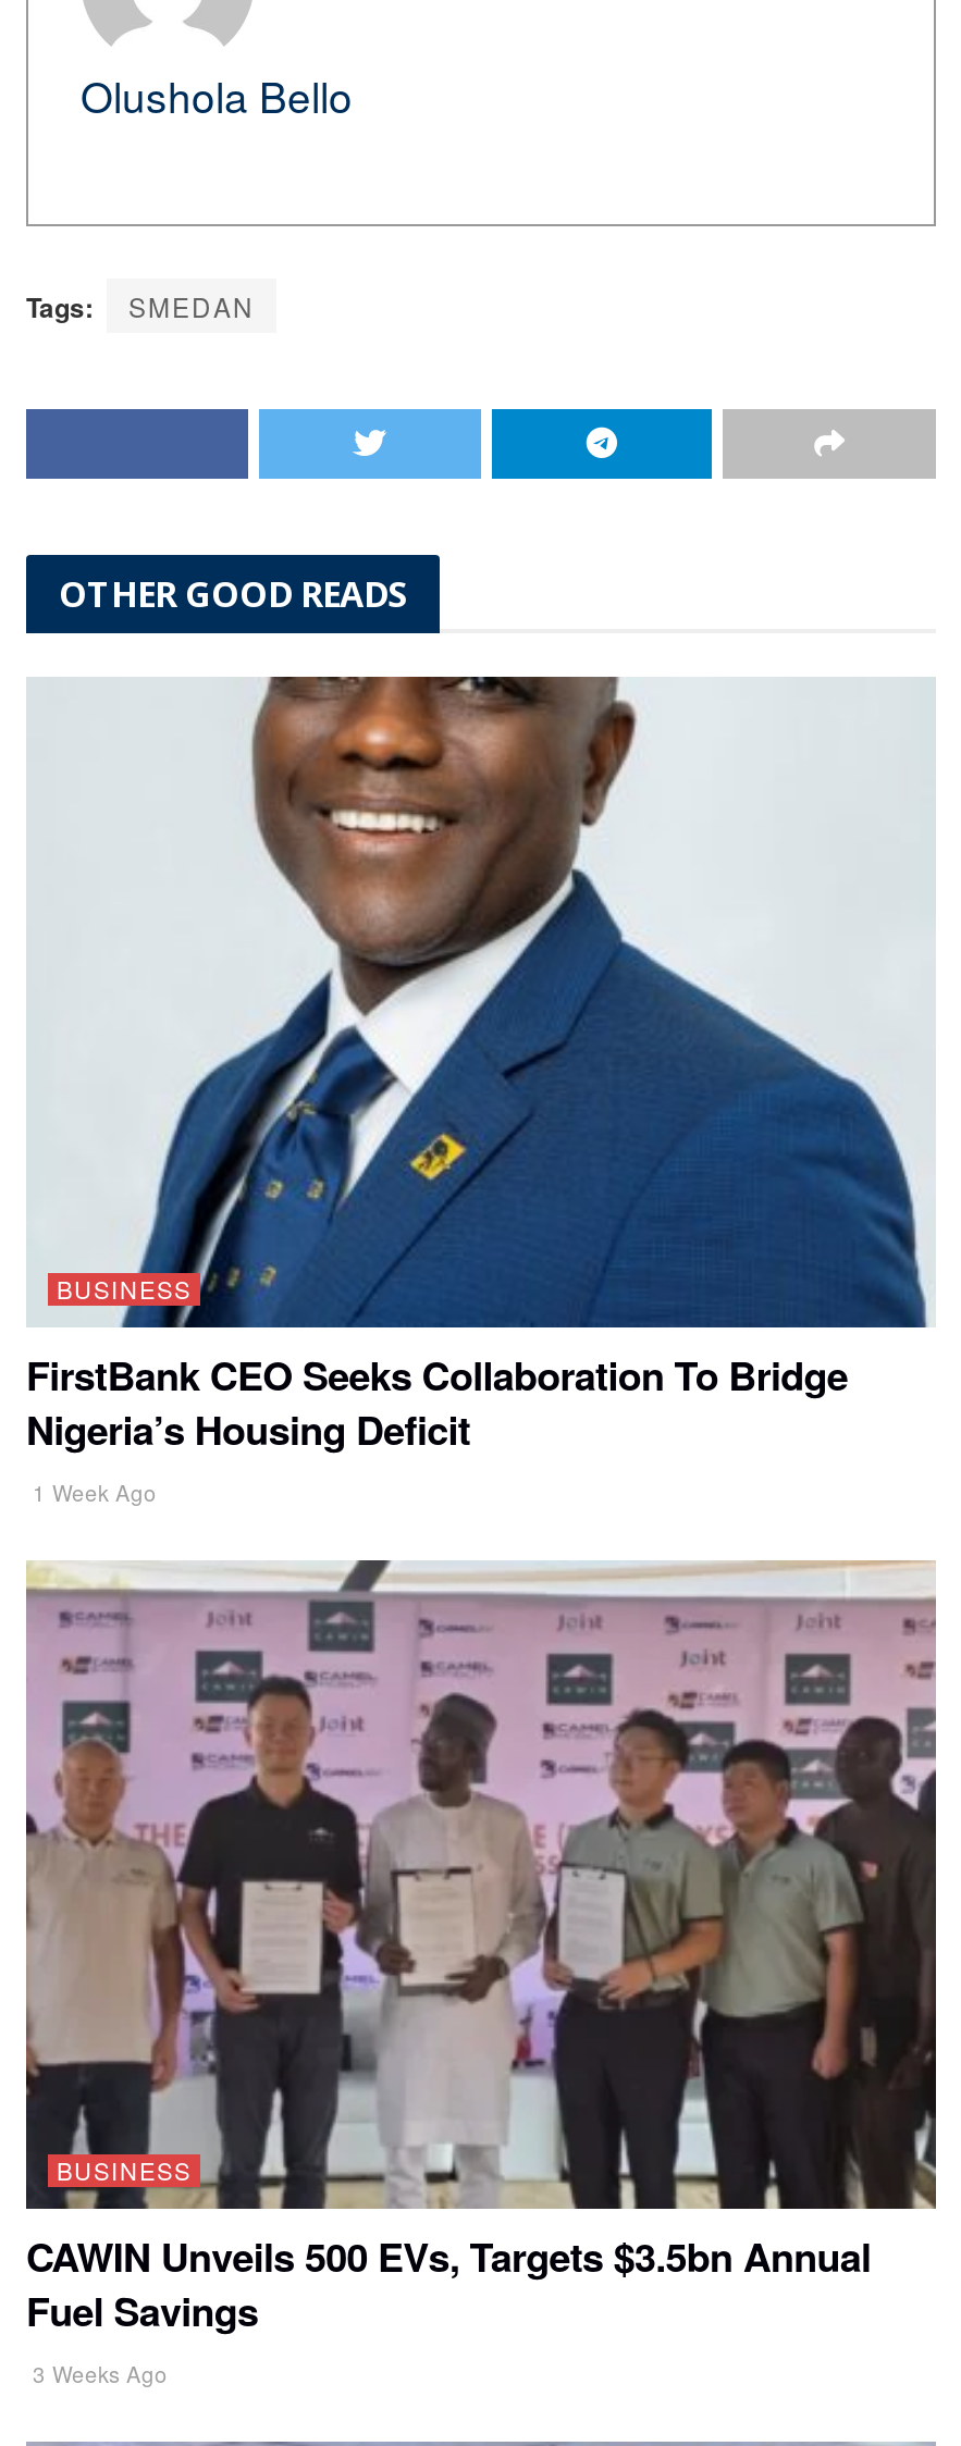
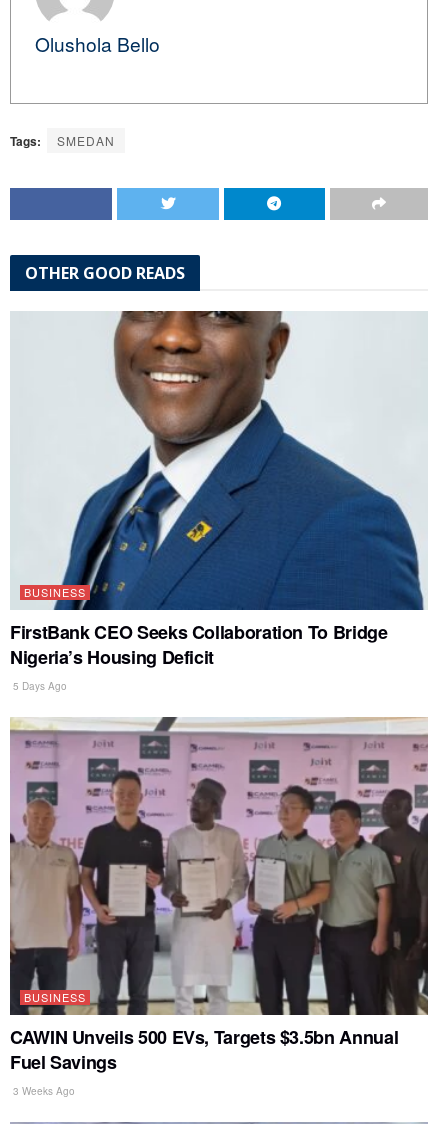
- 1 Week Ago
+ 5 Days Ago
